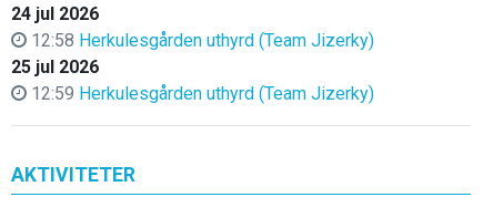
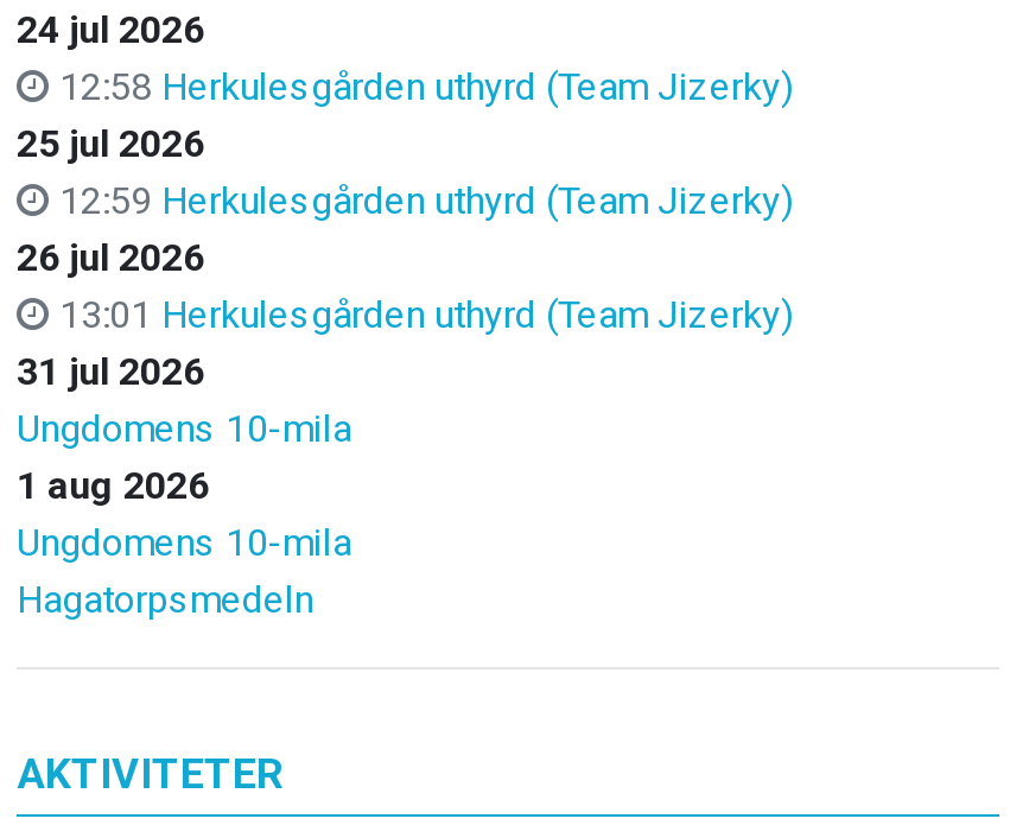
+ 26 jul 2026
+ 13:01 Herkulesgården uthyrd (Team Jizerky)
+ 31 jul 2026
+ Ungdomens 10-mila
+ 1 aug 2026
+ Ungdomens 10-mila
+ Hagatorpsmedeln
